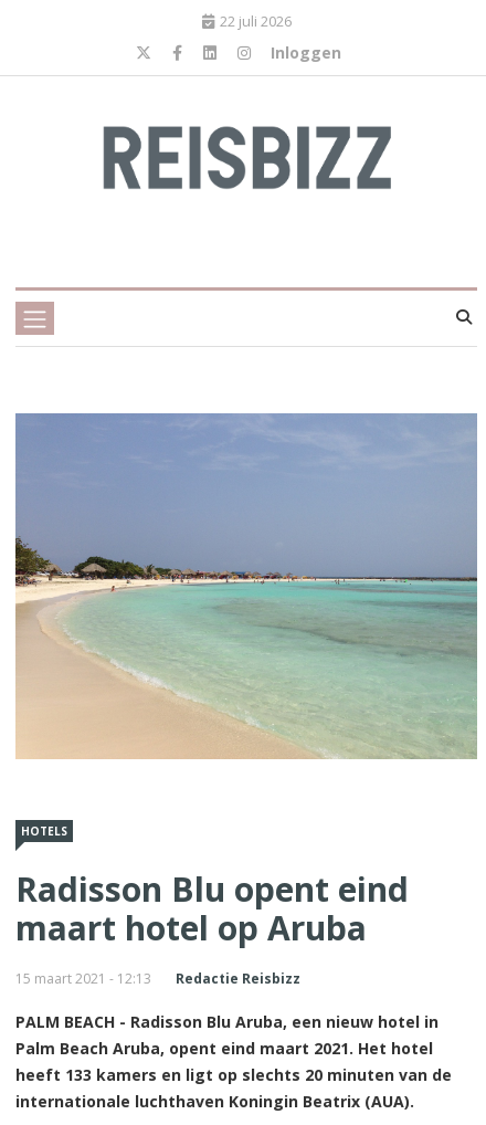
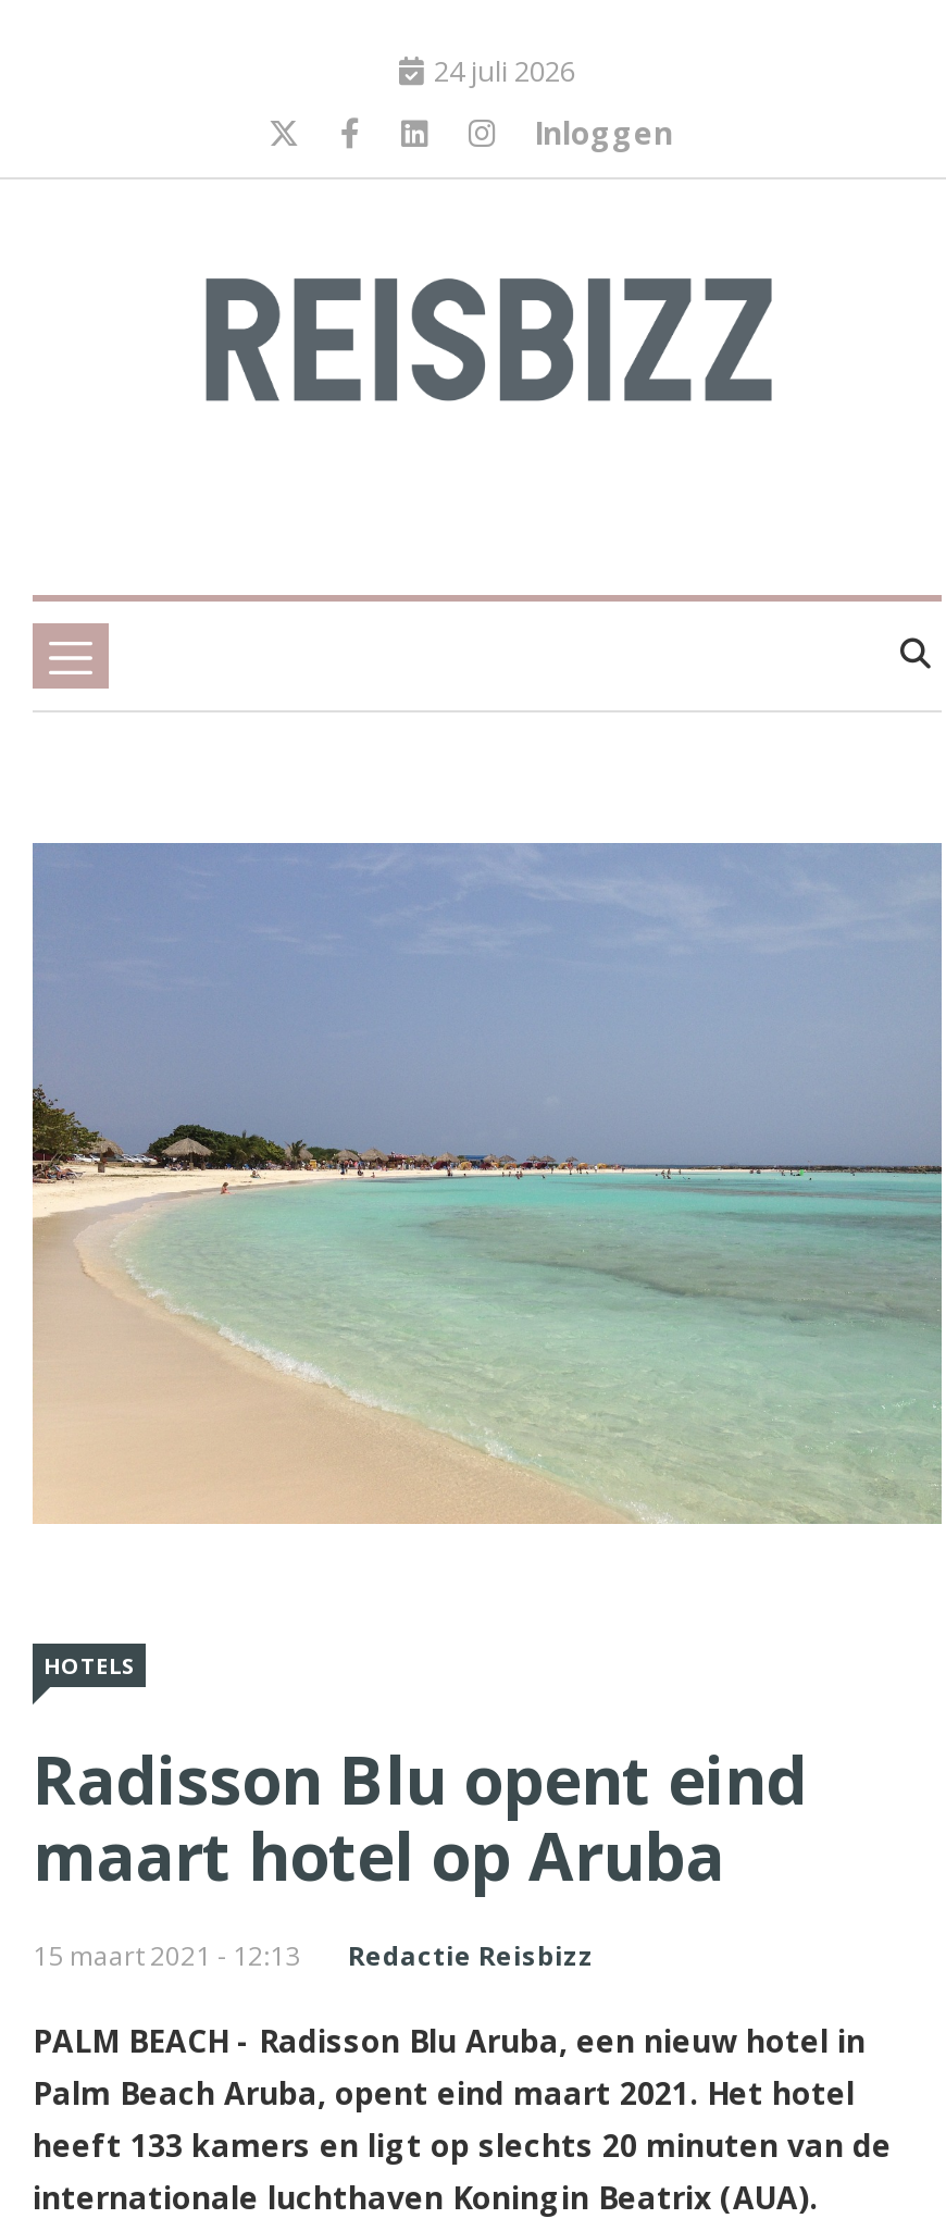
- 22 juli 2026
+ 24 juli 2026
